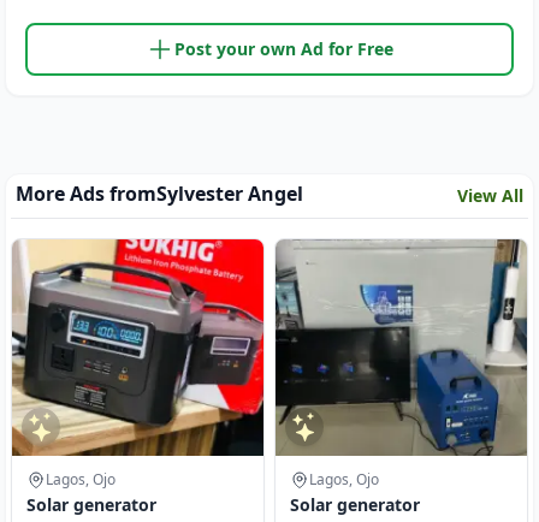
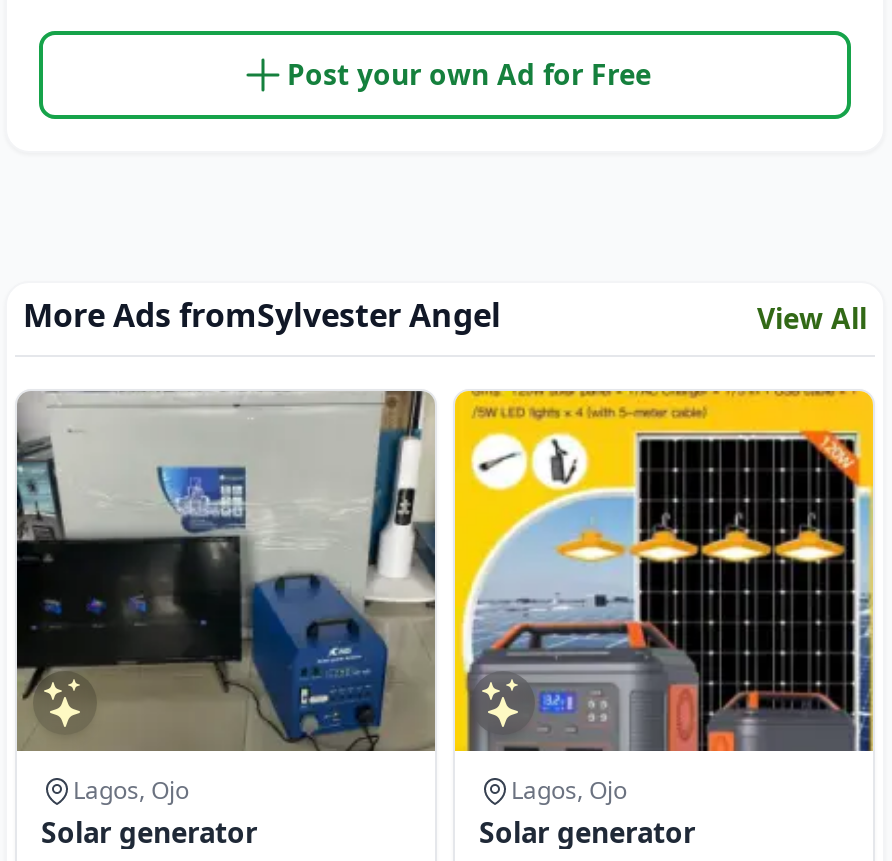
- [image]
+ [image]

- [image]
+ [image]
